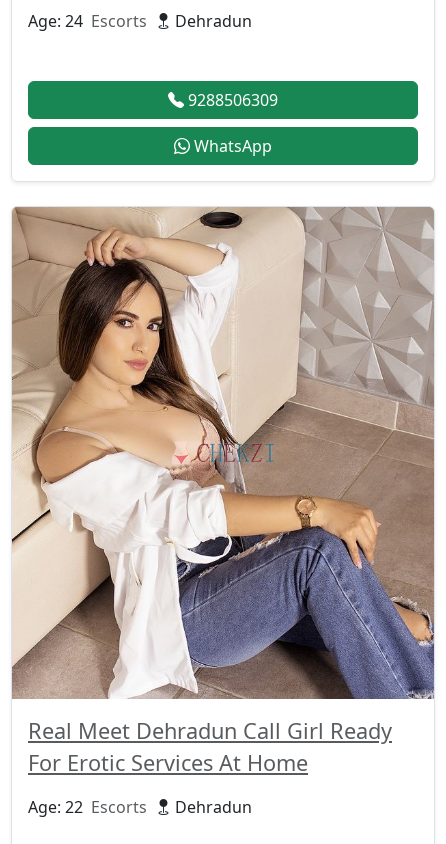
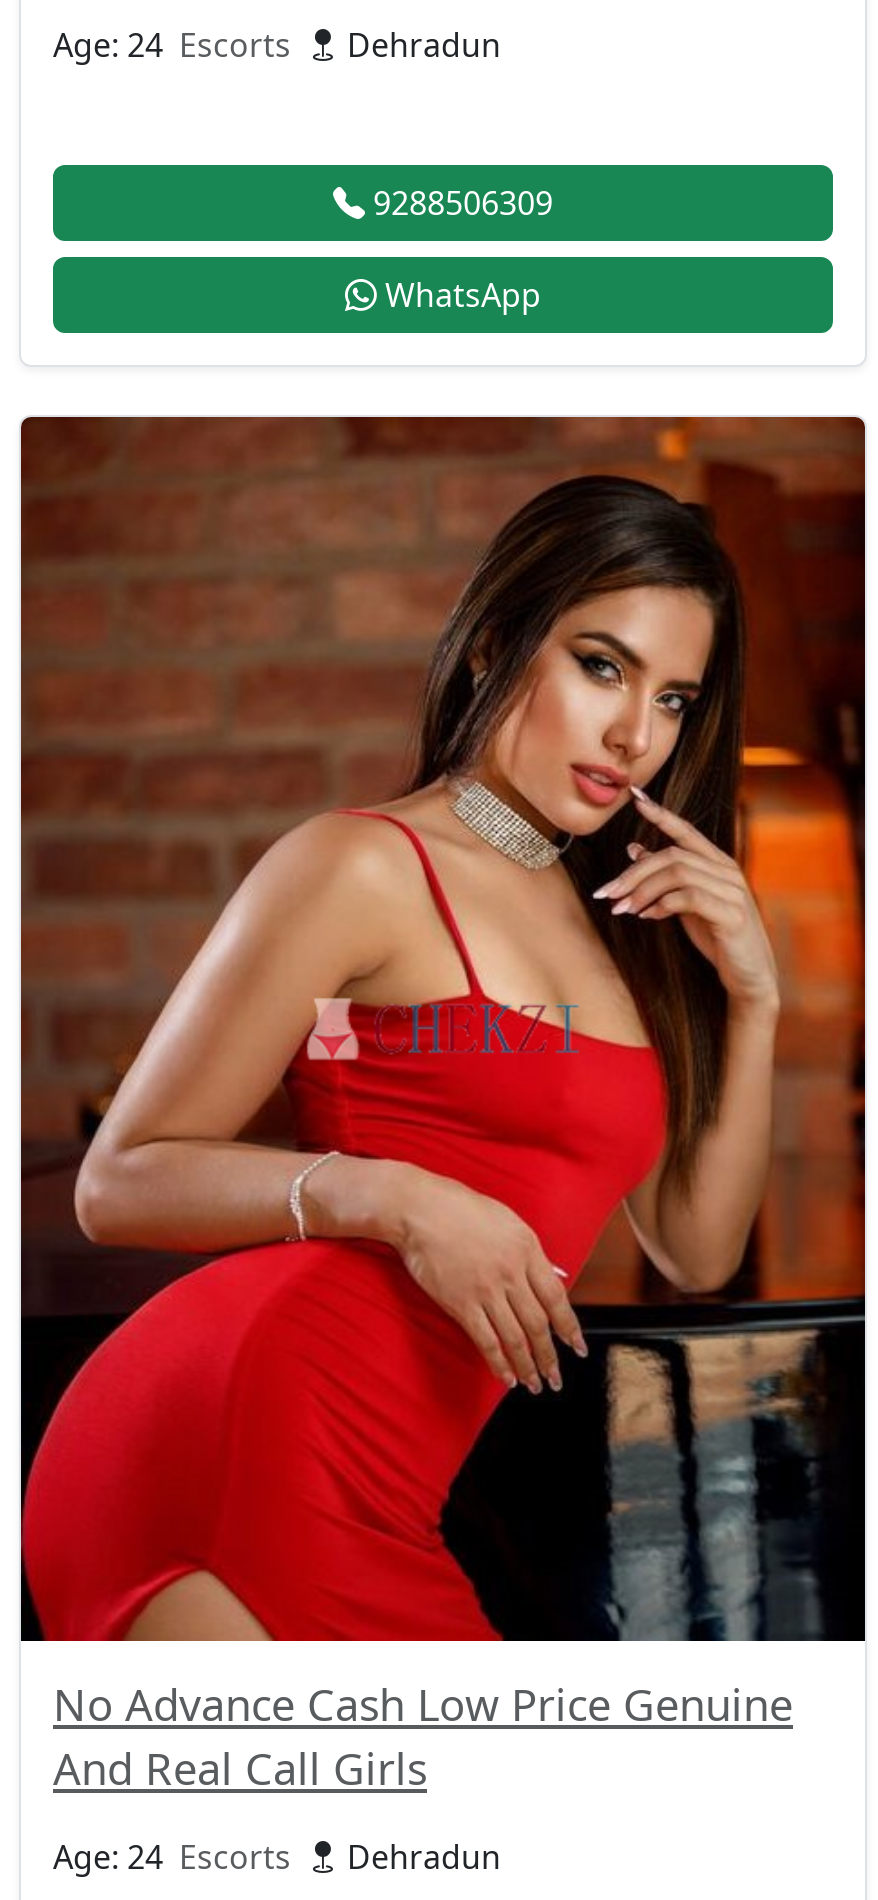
- [image]
- Real Meet Dehradun Call Girl Ready
- For Erotic Services At Home
+ [image]
+ No Advance Cash Low Price Genuine
+ And Real Call Girls

- Age: 22 Escorts Dehradun
+ Age: 24 Escorts Dehradun
